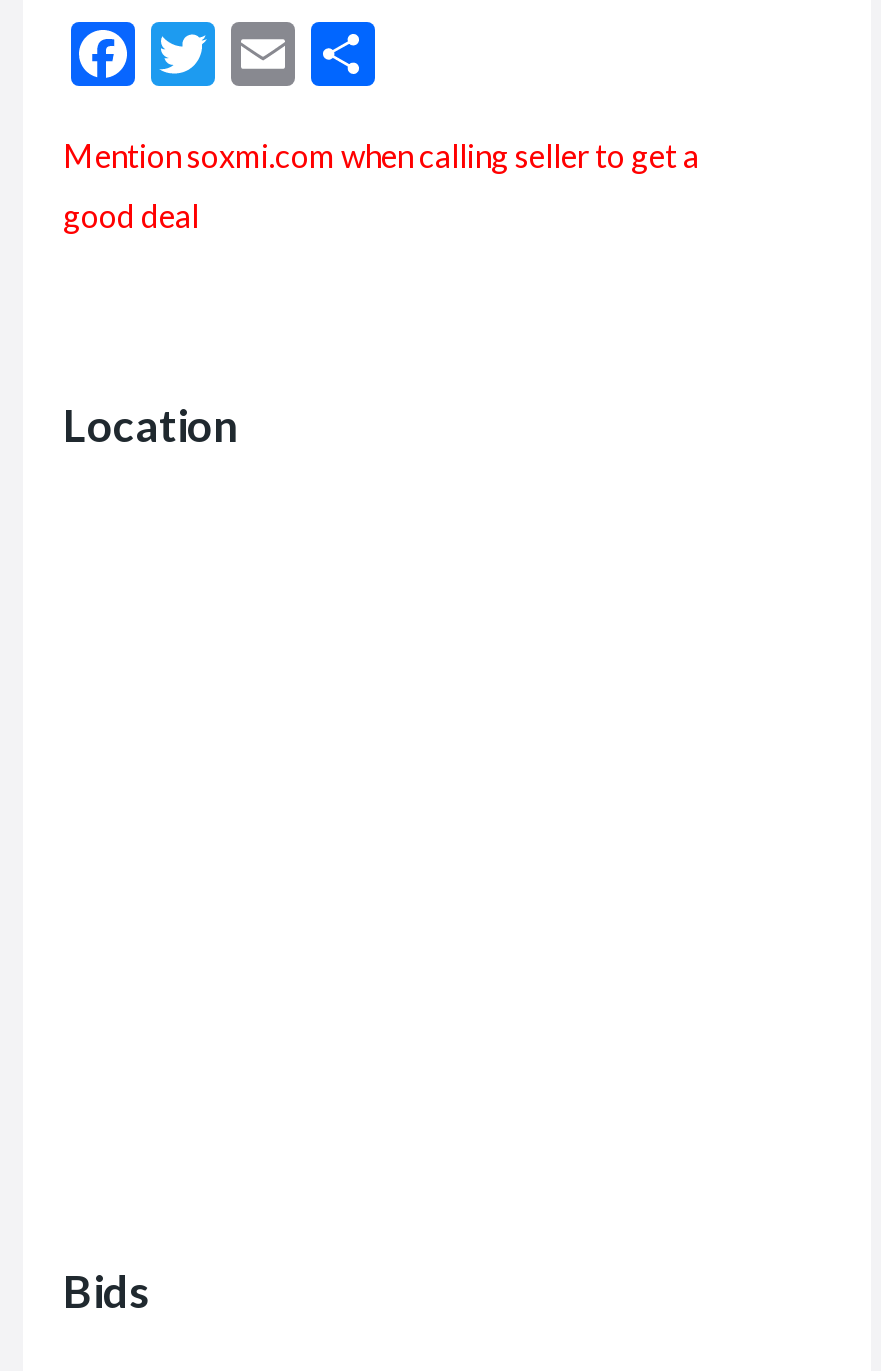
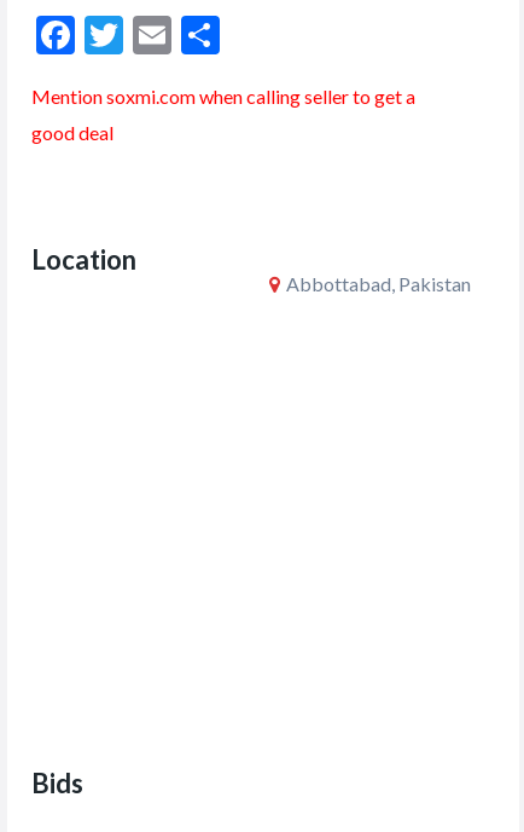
+ Abbottabad, Pakistan
